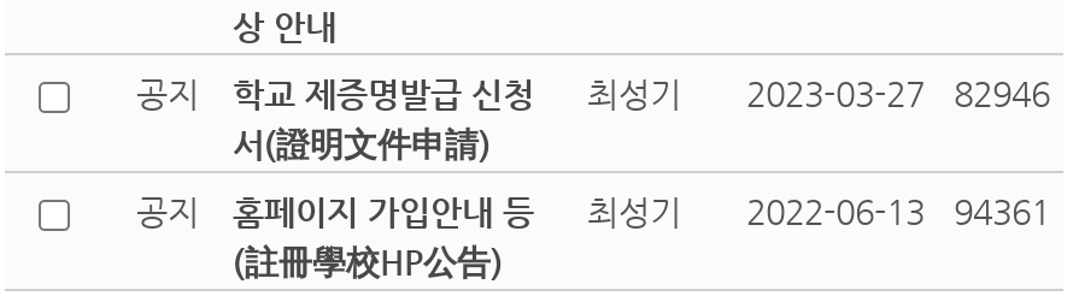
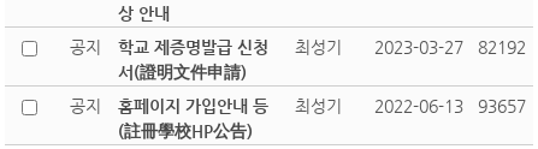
- 공지 학교 제증명발급 신청 최성기 2023-03-27 82946
+ 공지 학교 제증명발급 신청 최성기 2023-03-27 82192

- 공지 홈페이지 가입안내 등 최성기 2022-06-13 94361
+ 공지 홈페이지 가입안내 등 최성기 2022-06-13 93657
